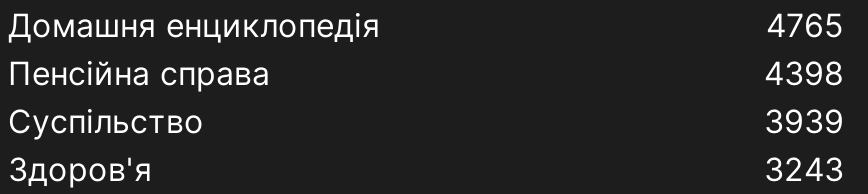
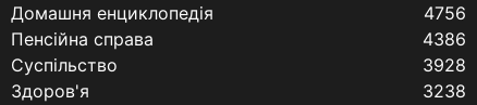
- 4765
+ 4756

- 4398
+ 4386

- 3939
+ 3928

- 3243
+ 3238
